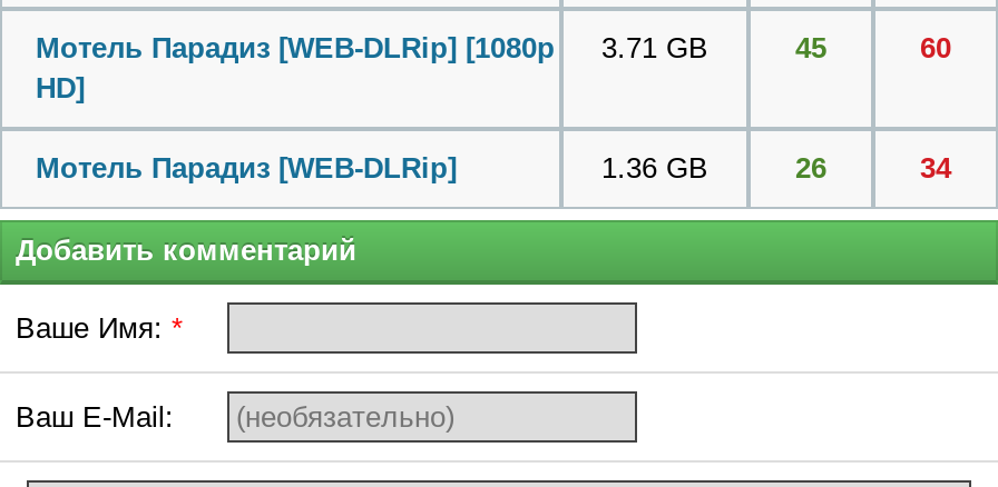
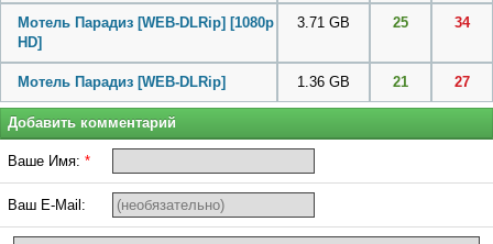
- 45
+ 25

- 60
+ 34

- 26
+ 21

- 34
+ 27
